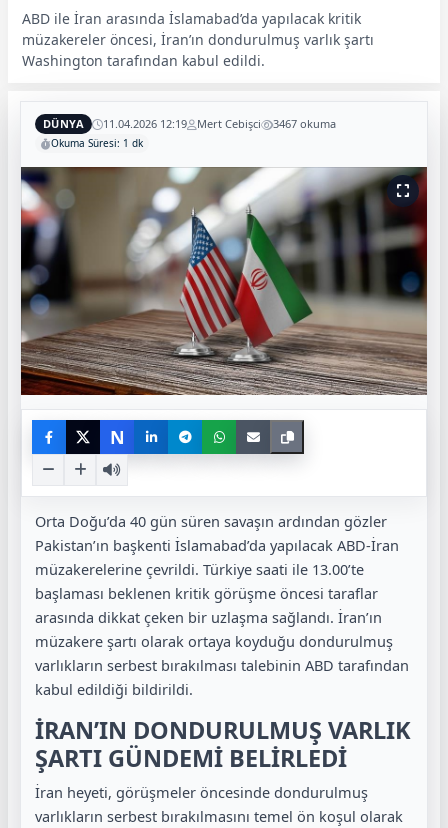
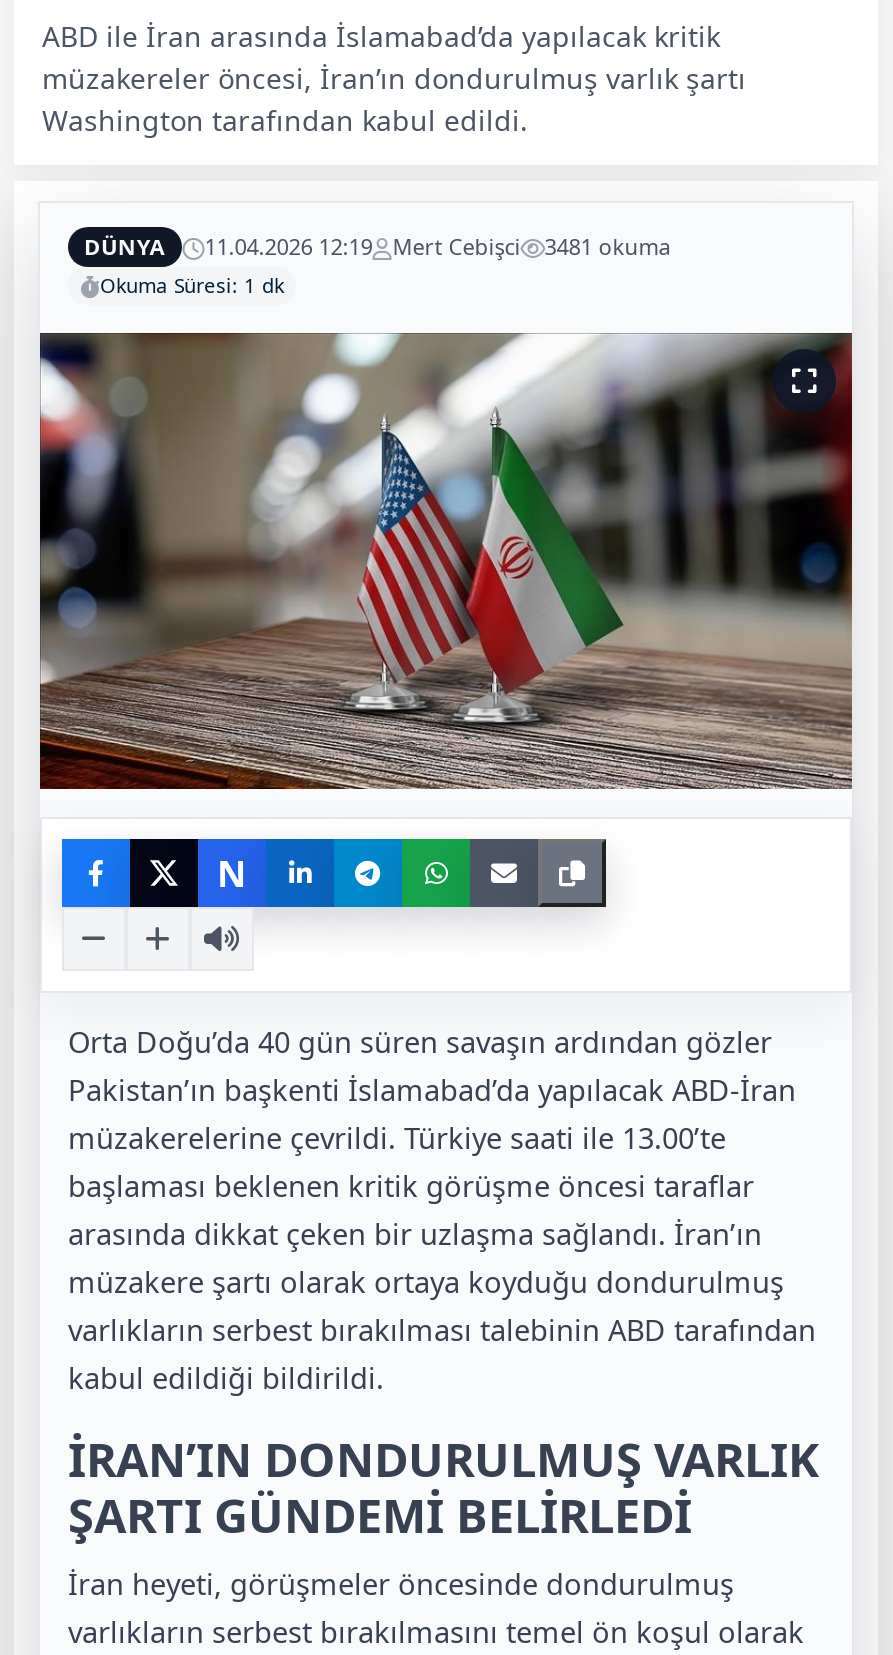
- DÜNYA 11.04.2026 12:19 Mert Cebişci 3467 okuma
+ DÜNYA 11.04.2026 12:19 Mert Cebişci 3481 okuma
